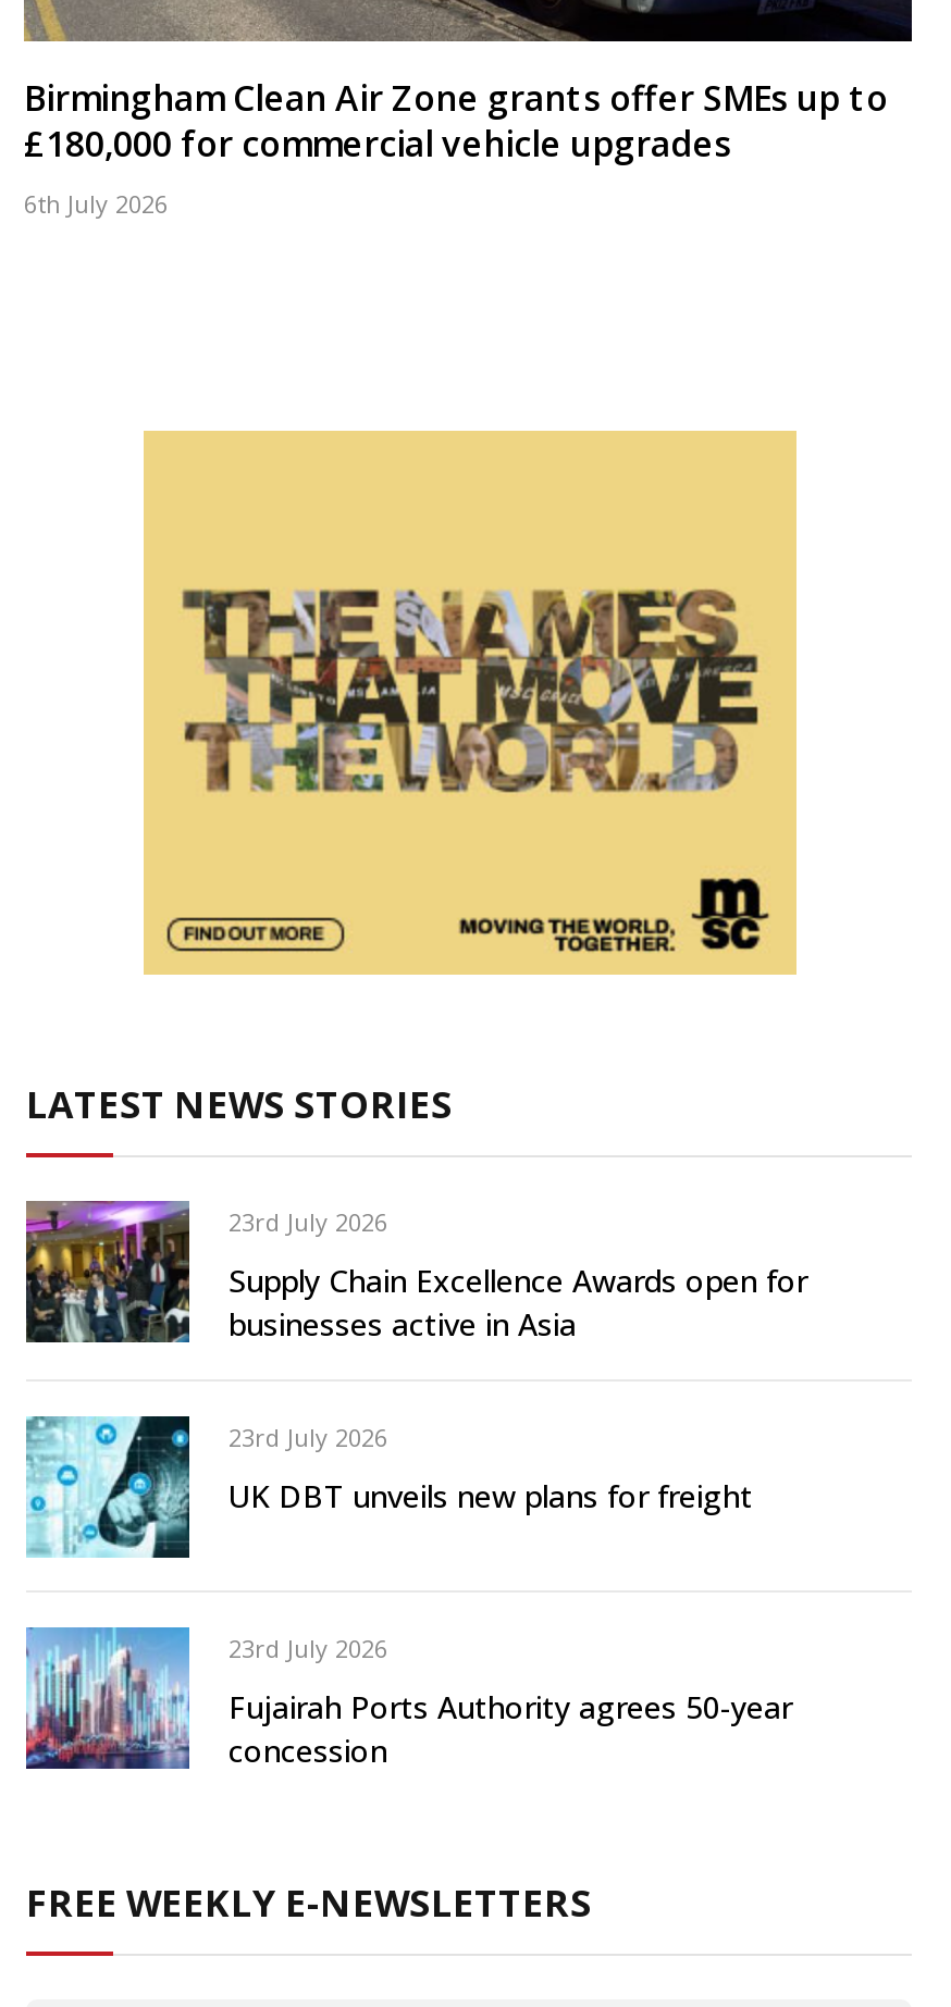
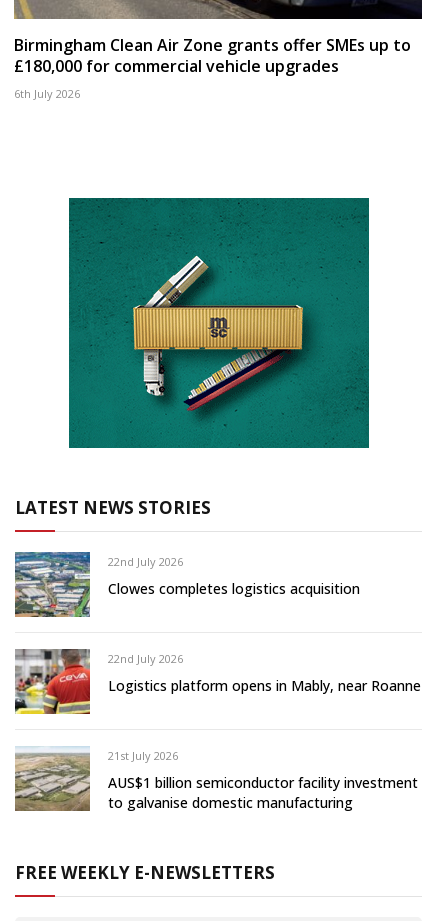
- [image]
+ [image]

- [image]
- 23rd July 2026
+ [image]
+ 22nd July 2026

- Supply Chain Excellence Awards open for
- businesses active in Asia
+ Clowes completes logistics acquisition

- [image]
- 23rd July 2026
+ [image]
+ 22nd July 2026

- UK DBT unveils new plans for freight
+ Logistics platform opens in Mably, near Roanne

- [image]
- 23rd July 2026
+ [image]
+ 21st July 2026

- Fujairah Ports Authority agrees 50-year
- concession
+ AUS$1 billion semiconductor facility investment
+ to galvanise domestic manufacturing
